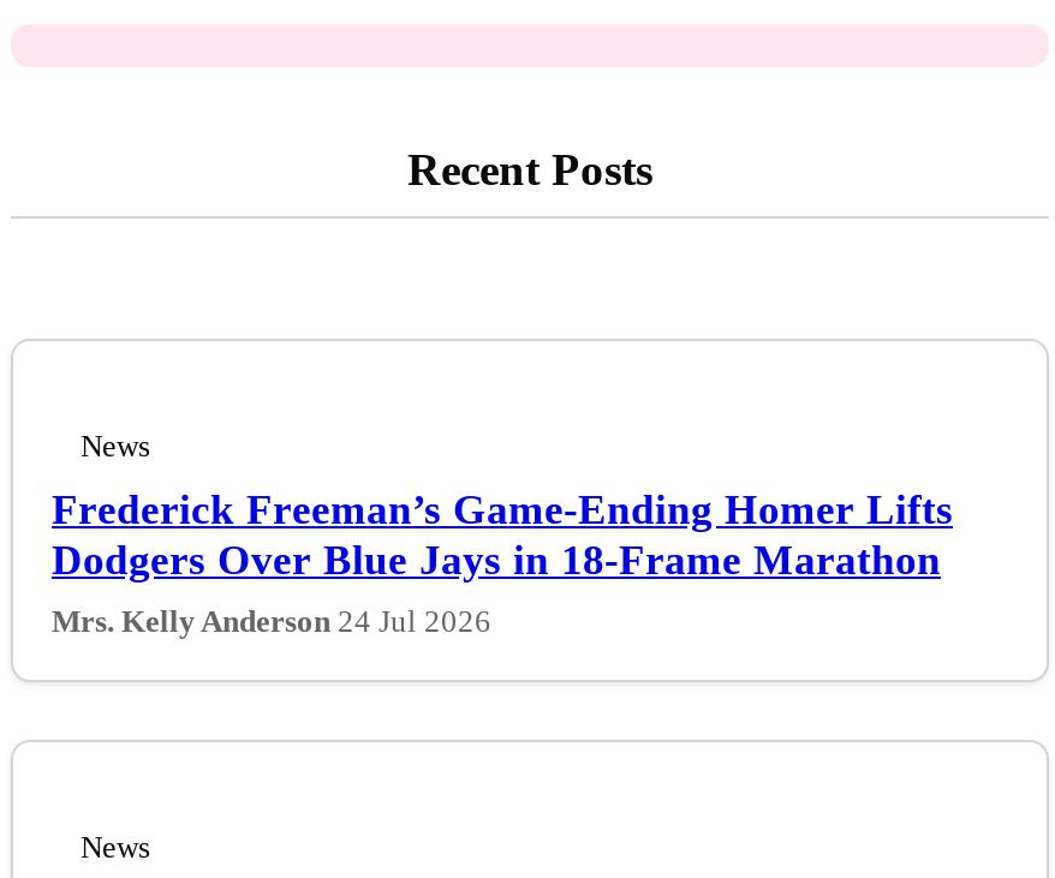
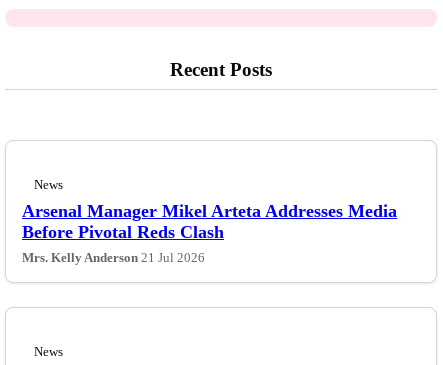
- Frederick Freeman’s Game-Ending Homer Lifts
- Dodgers Over Blue Jays in 18-Frame Marathon
- Mrs. Kelly Anderson 24 Jul 2026
+ Arsenal Manager Mikel Arteta Addresses Media
+ Before Pivotal Reds Clash
+ Mrs. Kelly Anderson 21 Jul 2026
